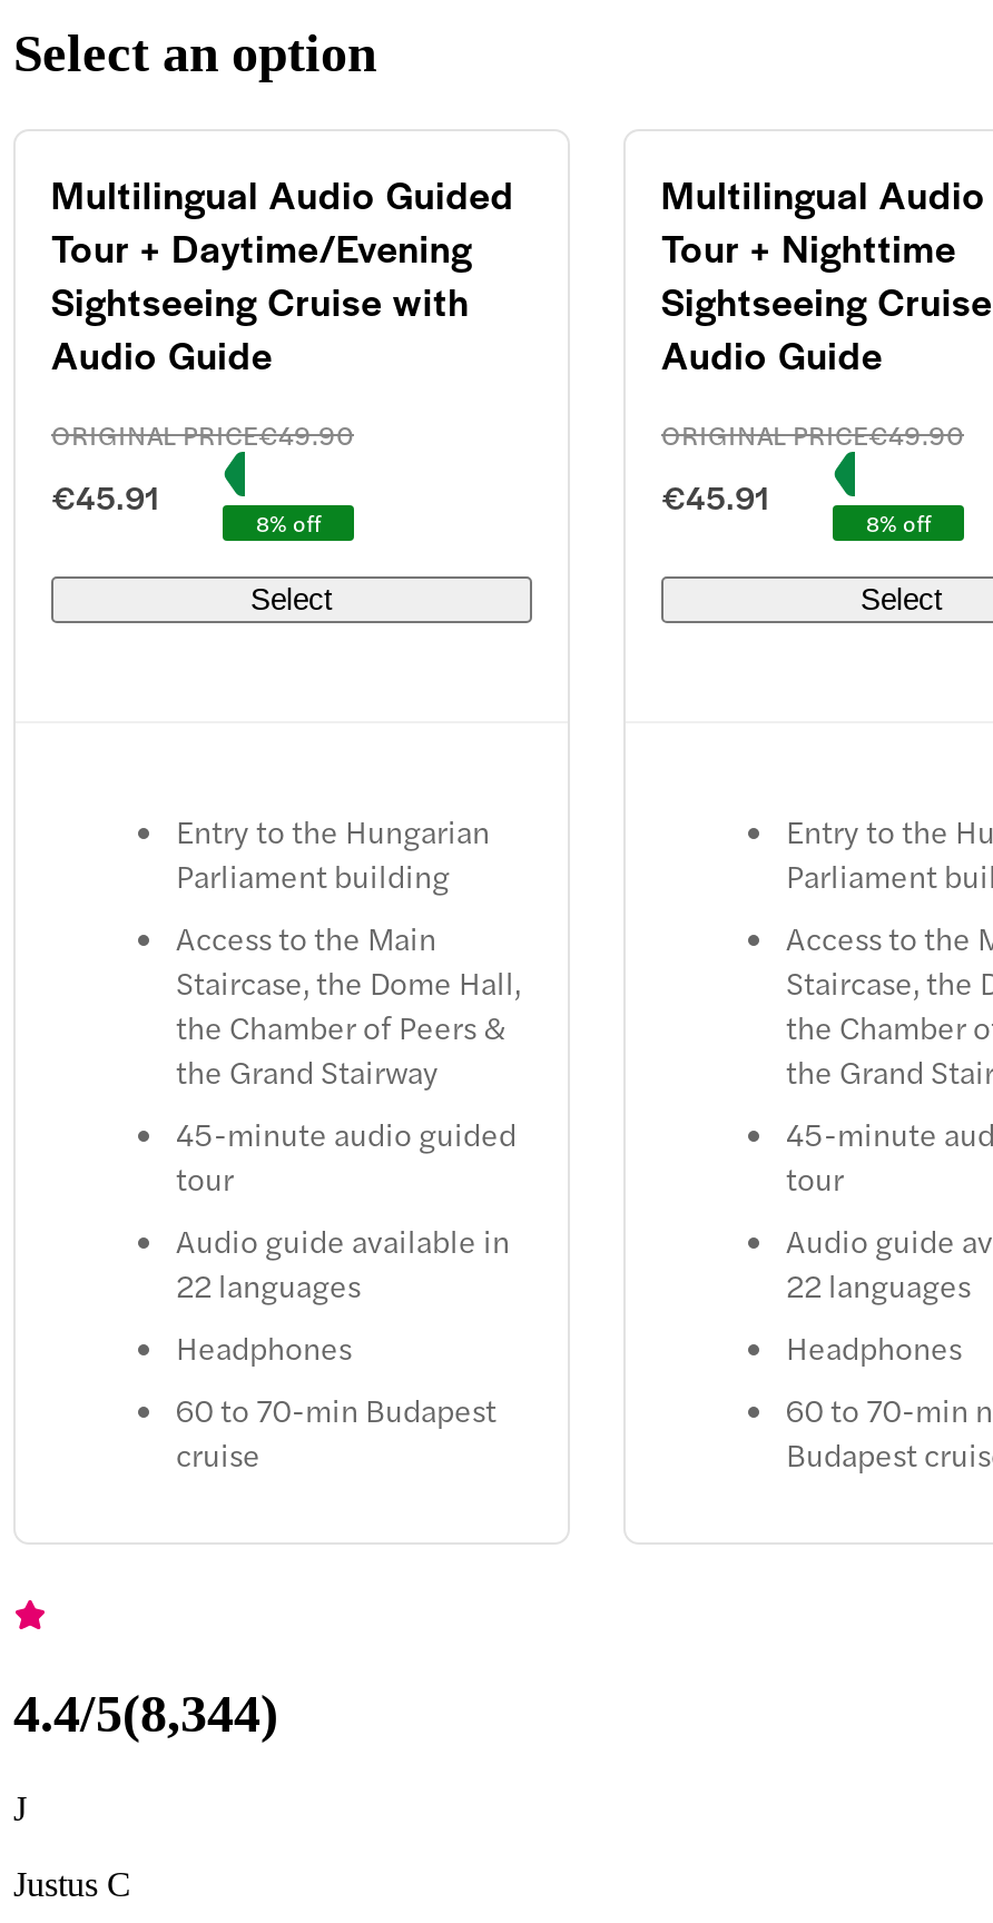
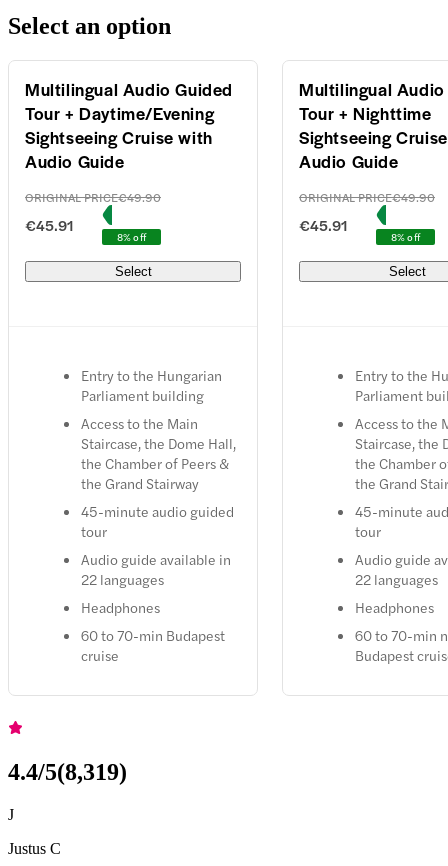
- 4.4/5(8,344)
+ 4.4/5(8,319)
